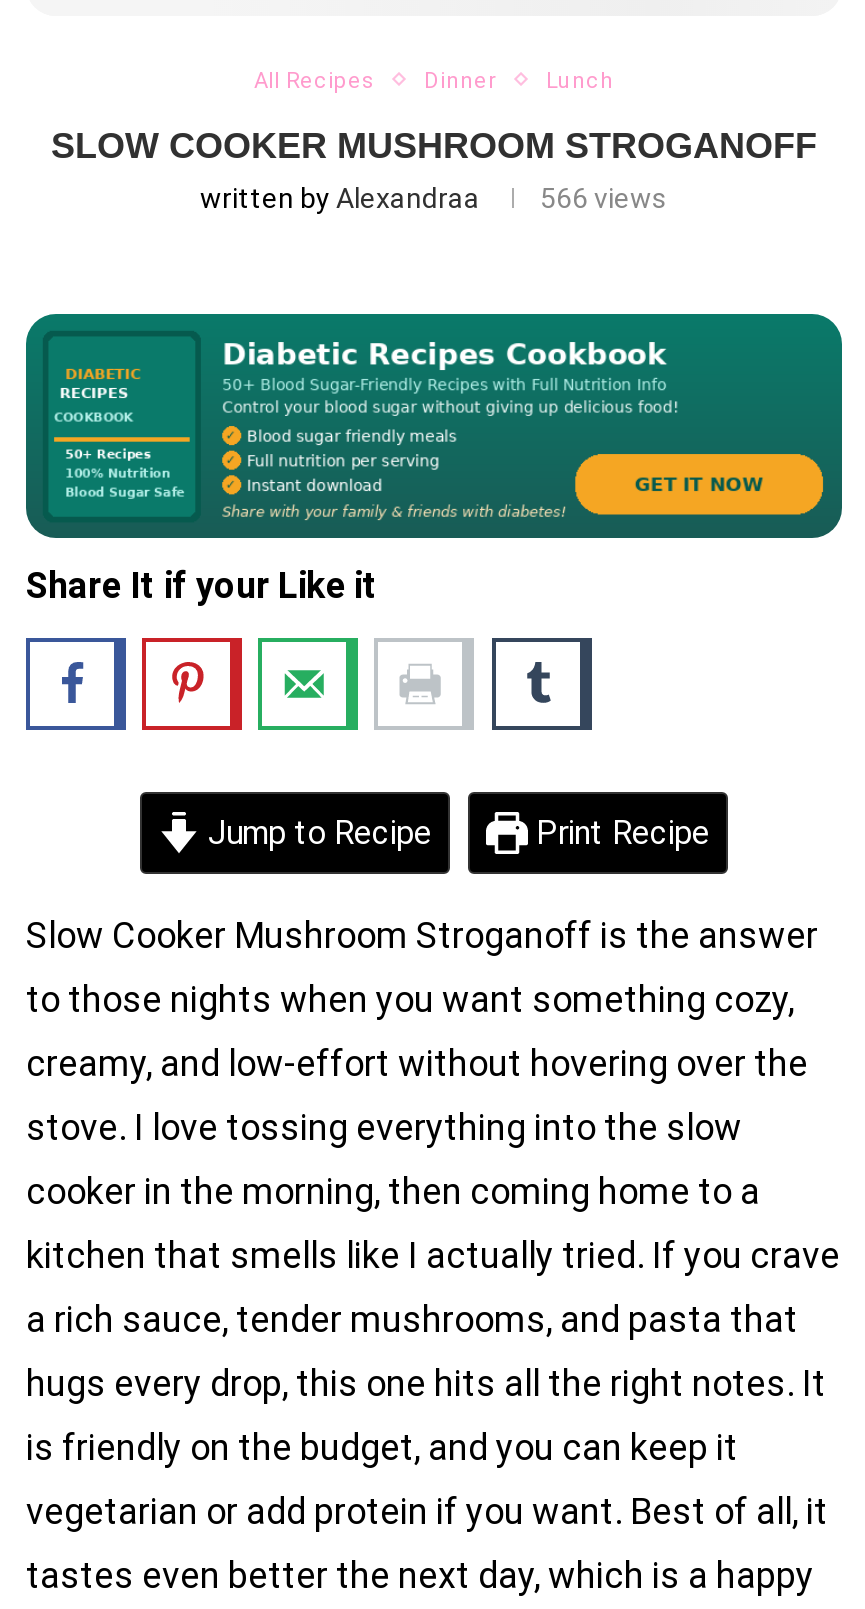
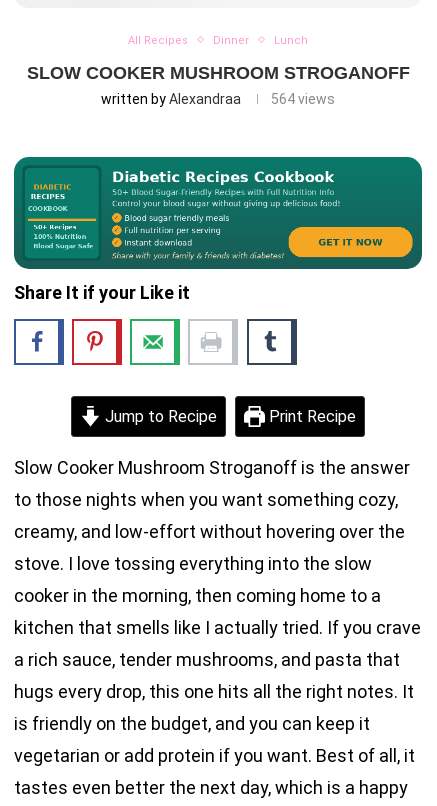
- written by Alexandraa 566 views
+ written by Alexandraa 564 views
